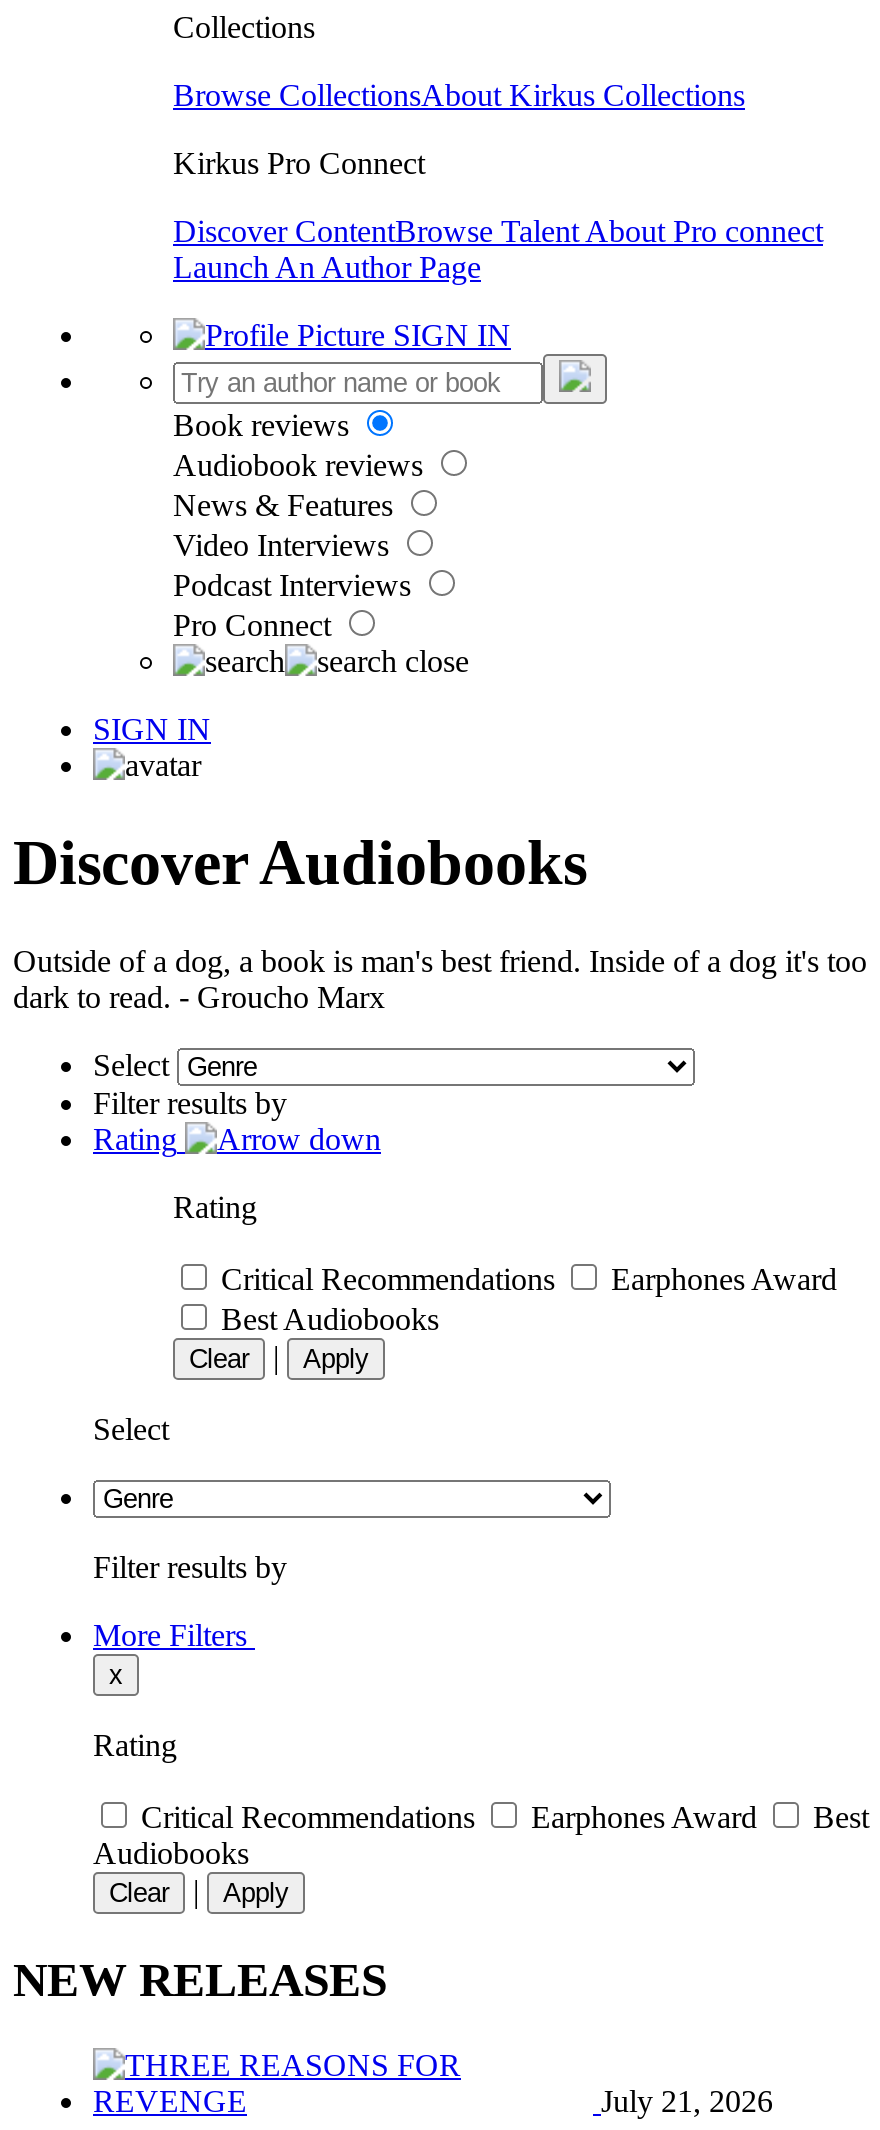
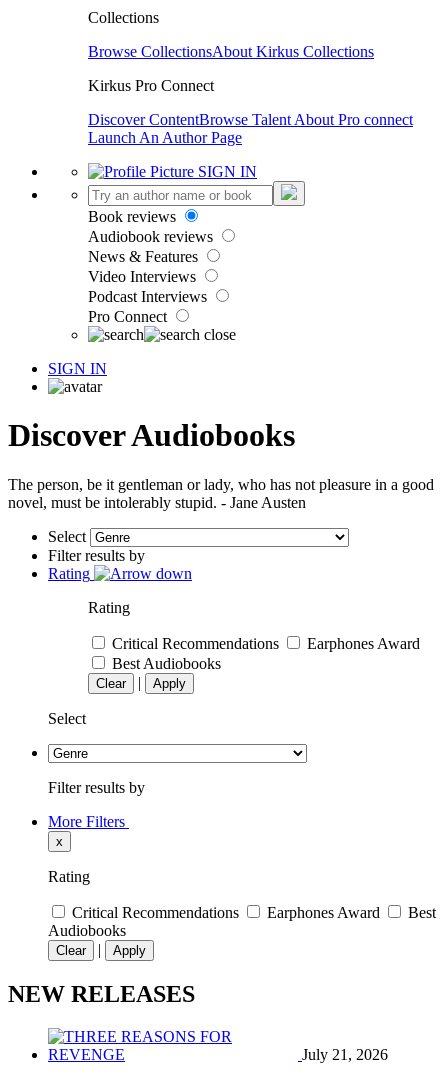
- Outside of a dog, a book is man's best friend. Inside of a dog it's too
- dark to read. - Groucho Marx
+ The person, be it gentleman or lady, who has not pleasure in a good
+ novel, must be intolerably stupid. - Jane Austen
